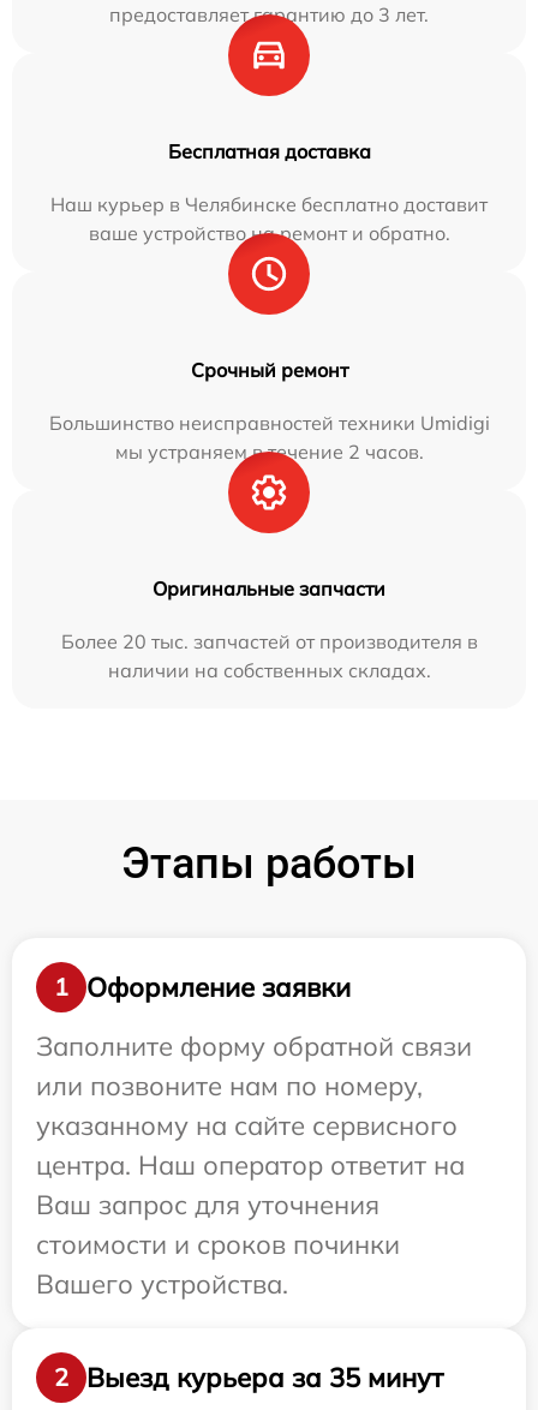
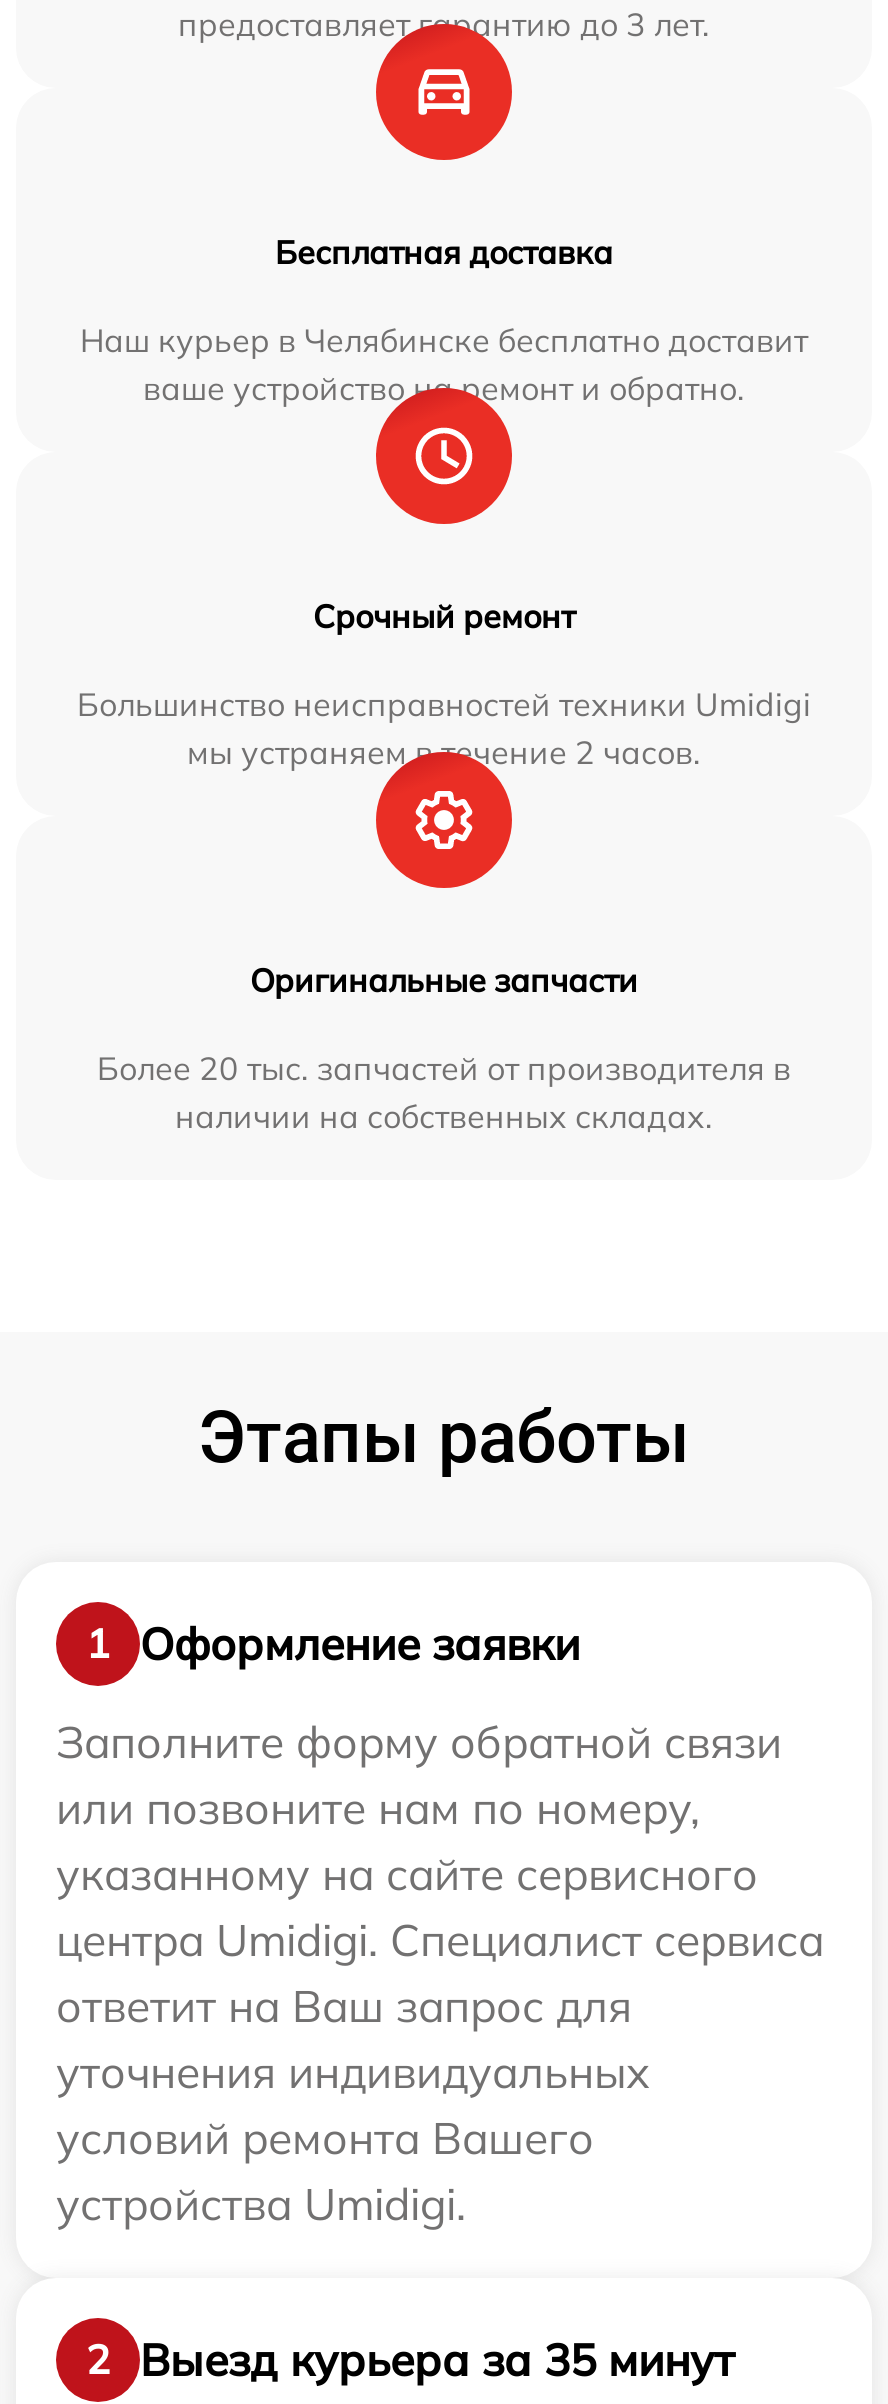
- центра. Наш оператор ответит на
- Ваш запрос для уточнения
- стоимости и сроков починки
- Вашего устройства.
+ центра Umidigi. Специалист сервиса
+ ответит на Ваш запрос для
+ уточнения индивидуальных
+ условий ремонта Вашего
+ устройства Umidigi.
